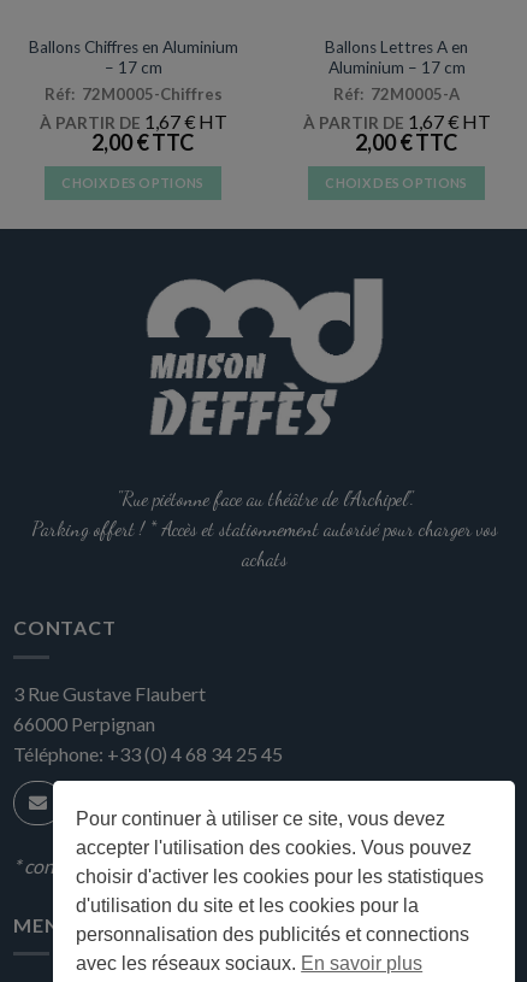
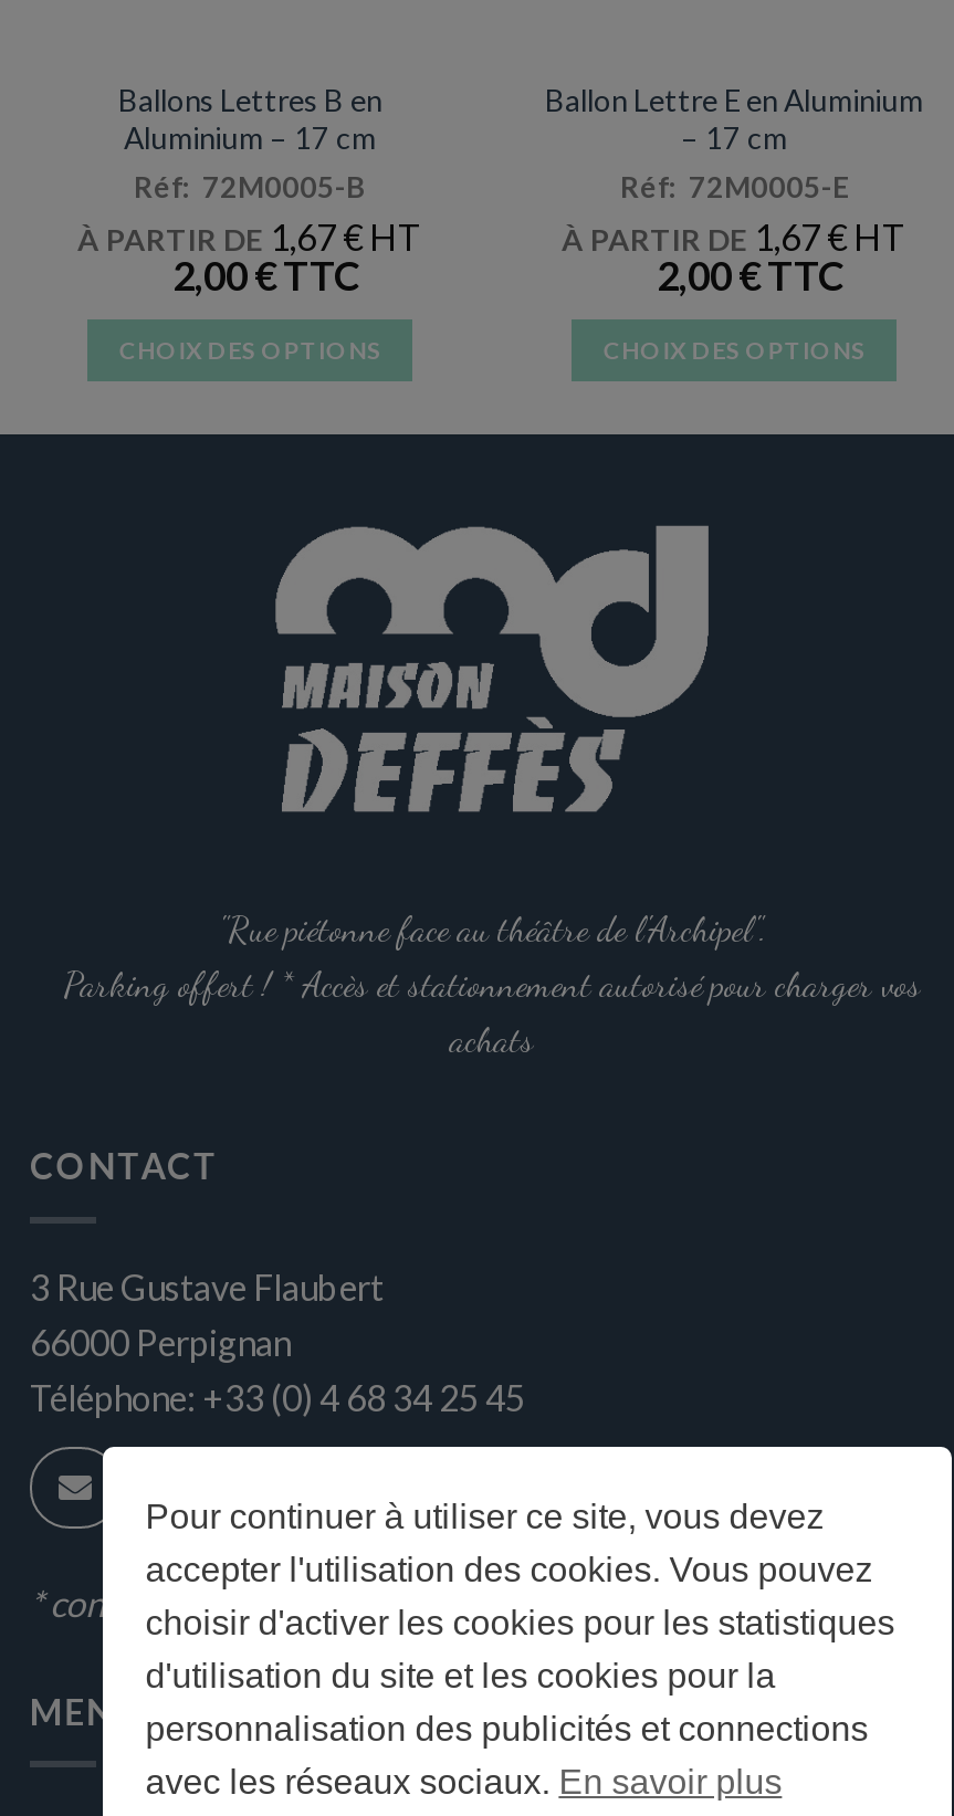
- Ballons Chiffres en Aluminium
- – 17 cm
- Réf: 72M0005-Chiffres
+ Ballons Lettres B en
+ Aluminium – 17 cm
+ Réf: 72M0005-B

- Ballons Lettres A en
- Aluminium – 17 cm
- Réf: 72M0005-A
+ Ballon Lettre E en Aluminium
+ – 17 cm
+ Réf: 72M0005-E
